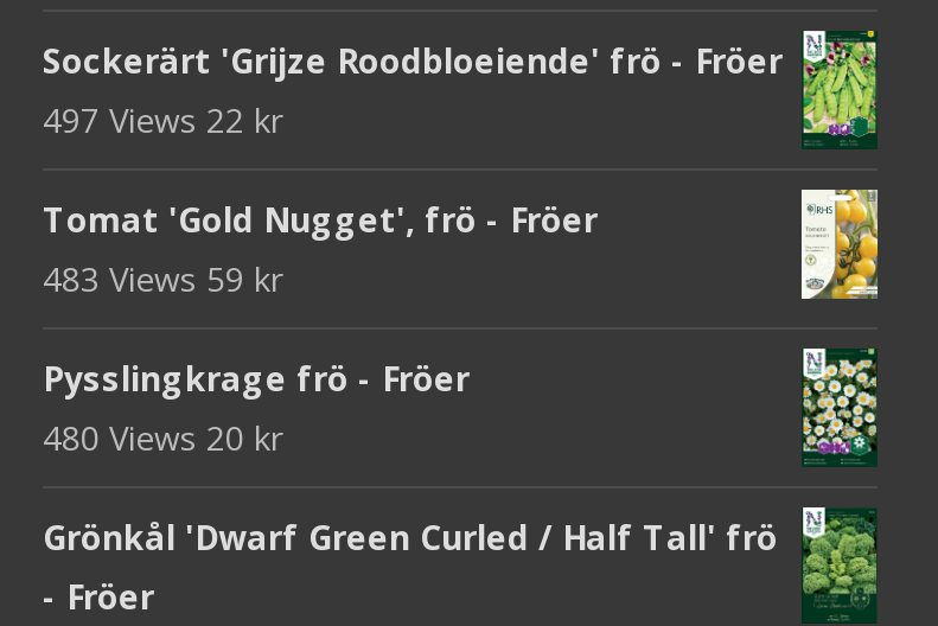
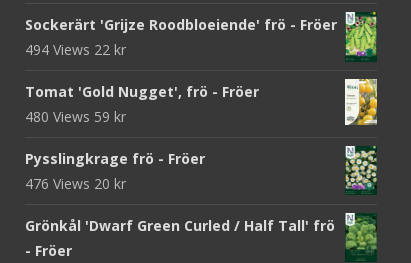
- 497 Views 22 kr
+ 494 Views 22 kr

- 483 Views 59 kr
+ 480 Views 59 kr

- 480 Views 20 kr
+ 476 Views 20 kr
